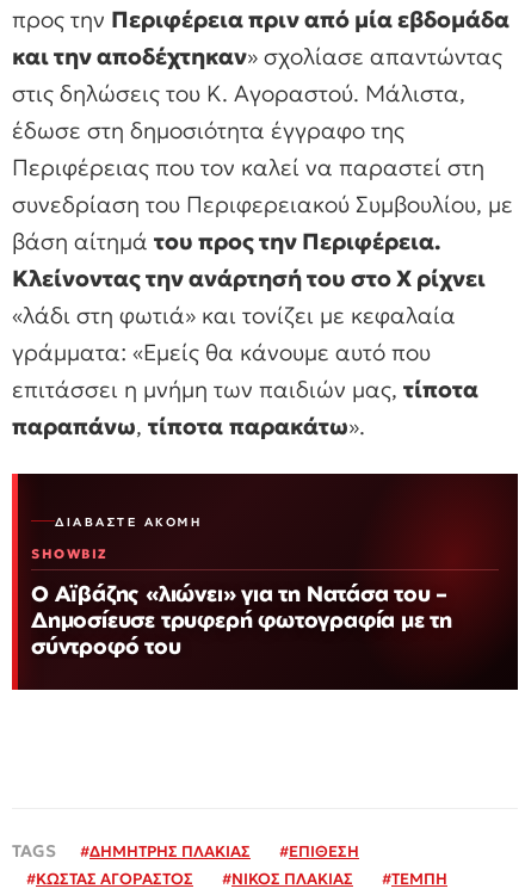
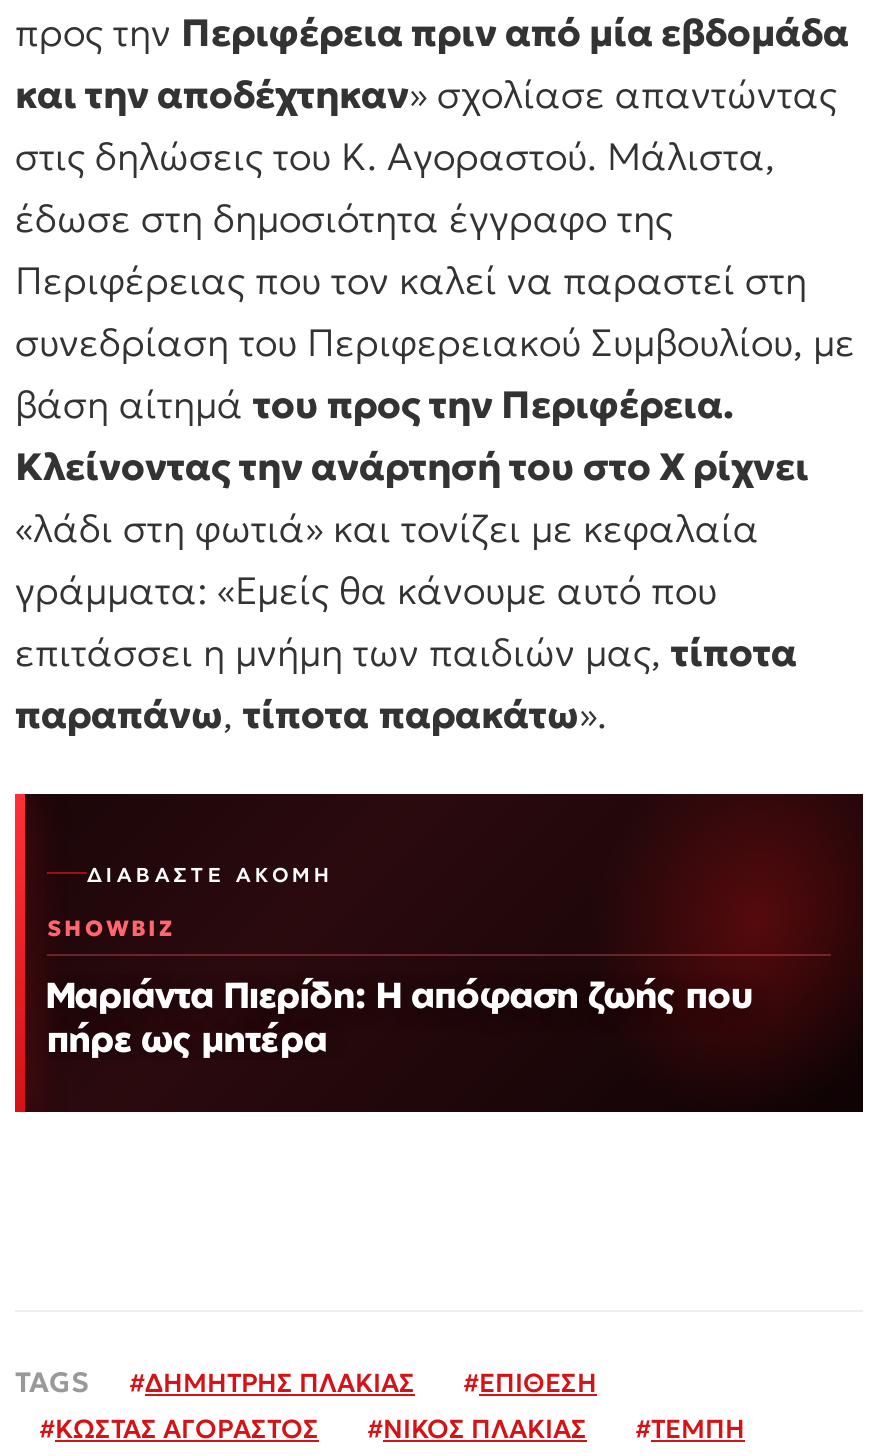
- Ο Αϊβάζης «λιώνει» για τη Νατάσα του –
- Δημοσίευσε τρυφερή φωτογραφία με τη
- σύντροφό του
+ Μαριάντα Πιερίδη: Η απόφαση ζωής που
+ πήρε ως μητέρα
